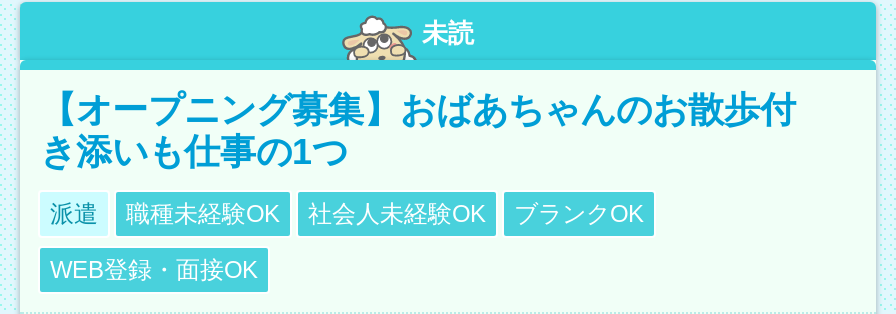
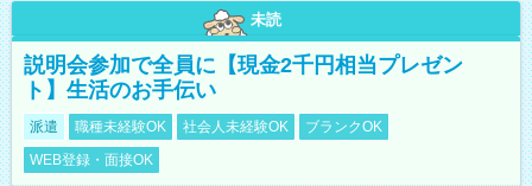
- 【オープニング募集】おばあちゃんのお散歩付
- き添いも仕事の1つ
+ 説明会参加で全員に【現金2千円相当プレゼン
+ ト】生活のお手伝い
